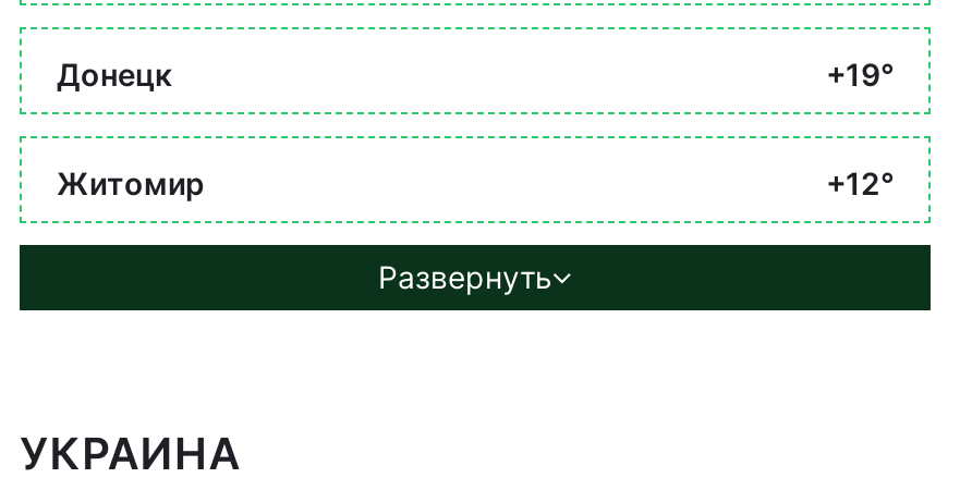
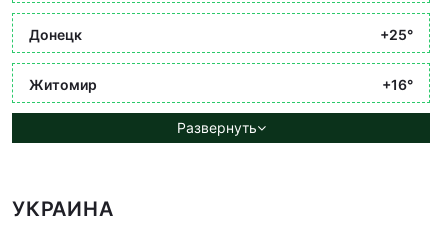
- +19°
+ +25°

- +12°
+ +16°
